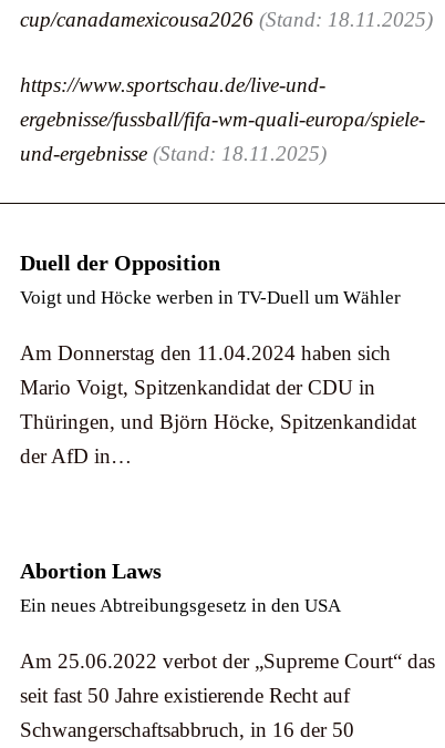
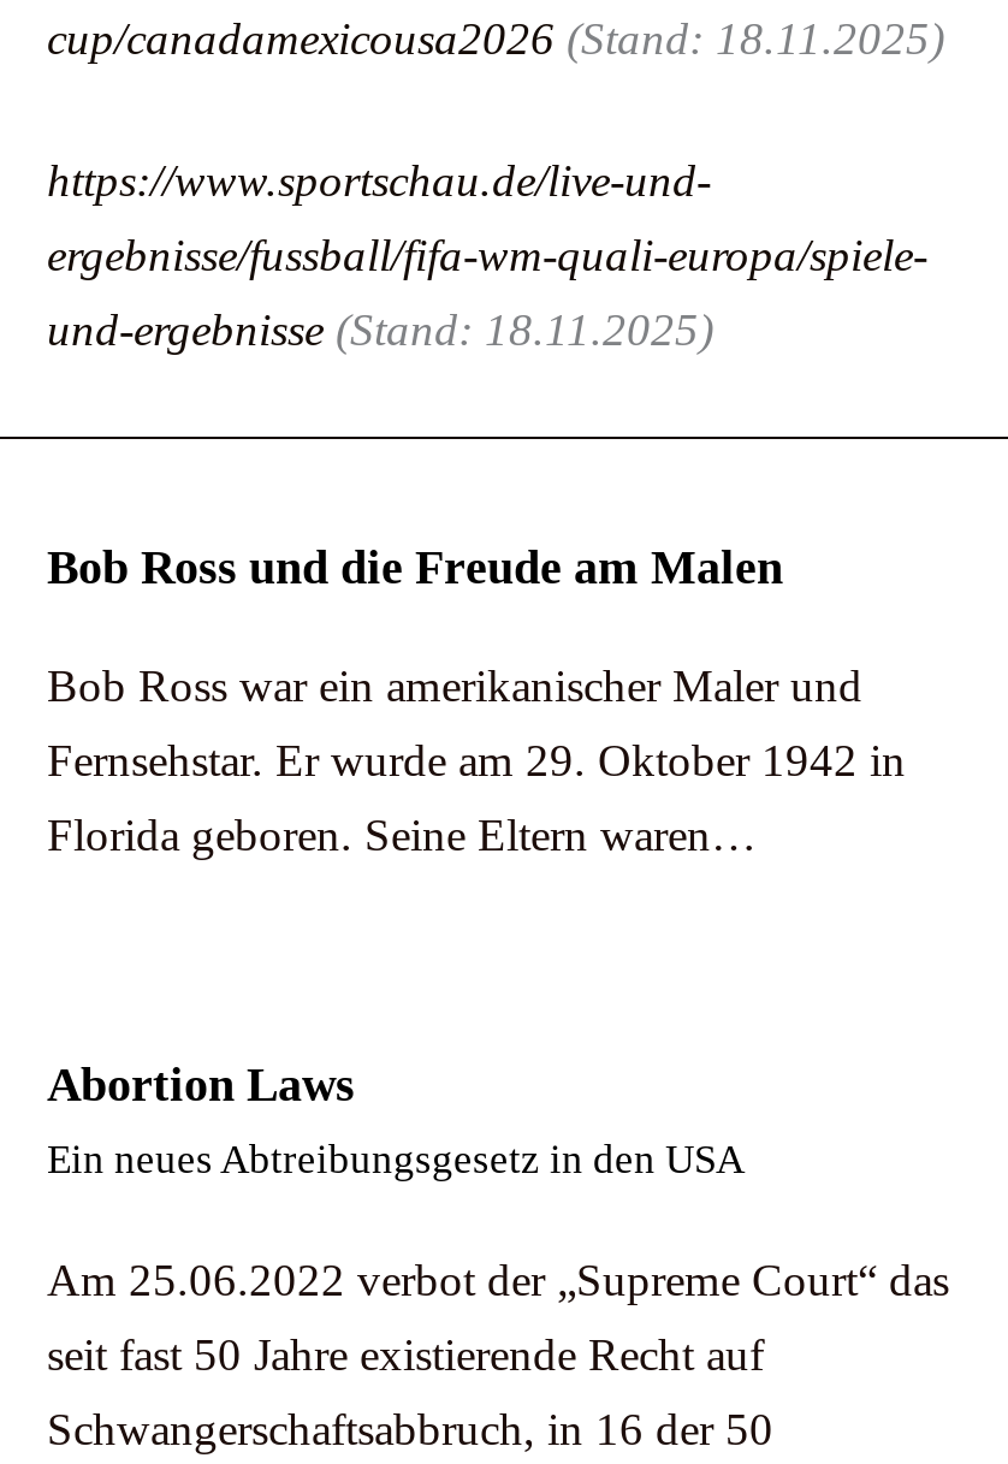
- Duell der Opposition
- Voigt und Höcke werben in TV-Duell um Wähler
- Am Donnerstag den 11.04.2024 haben sich
- Mario Voigt, Spitzenkandidat der CDU in
- Thüringen, und Björn Höcke, Spitzenkandidat
- der AfD in…
+ Bob Ross und die Freude am Malen
+ Bob Ross war ein amerikanischer Maler und
+ Fernsehstar. Er wurde am 29. Oktober 1942 in
+ Florida geboren. Seine Eltern waren…
